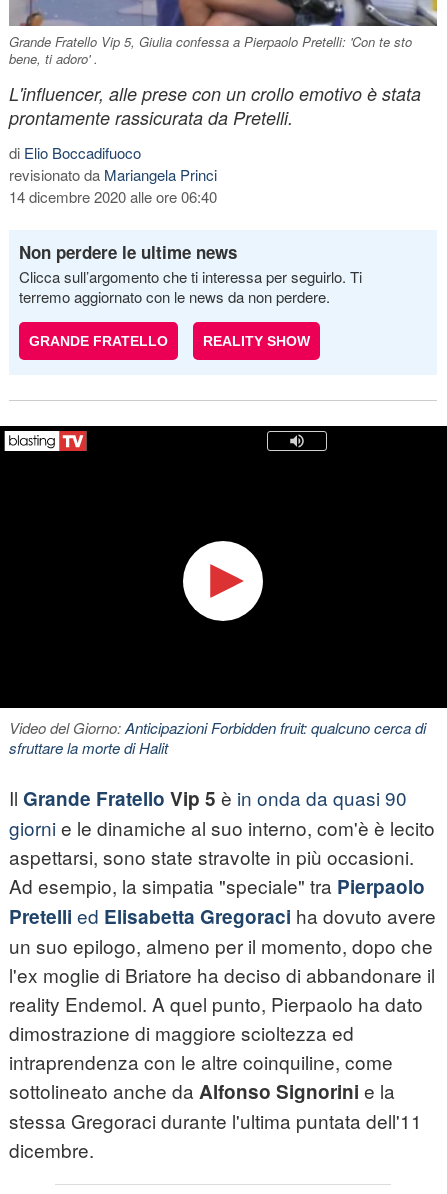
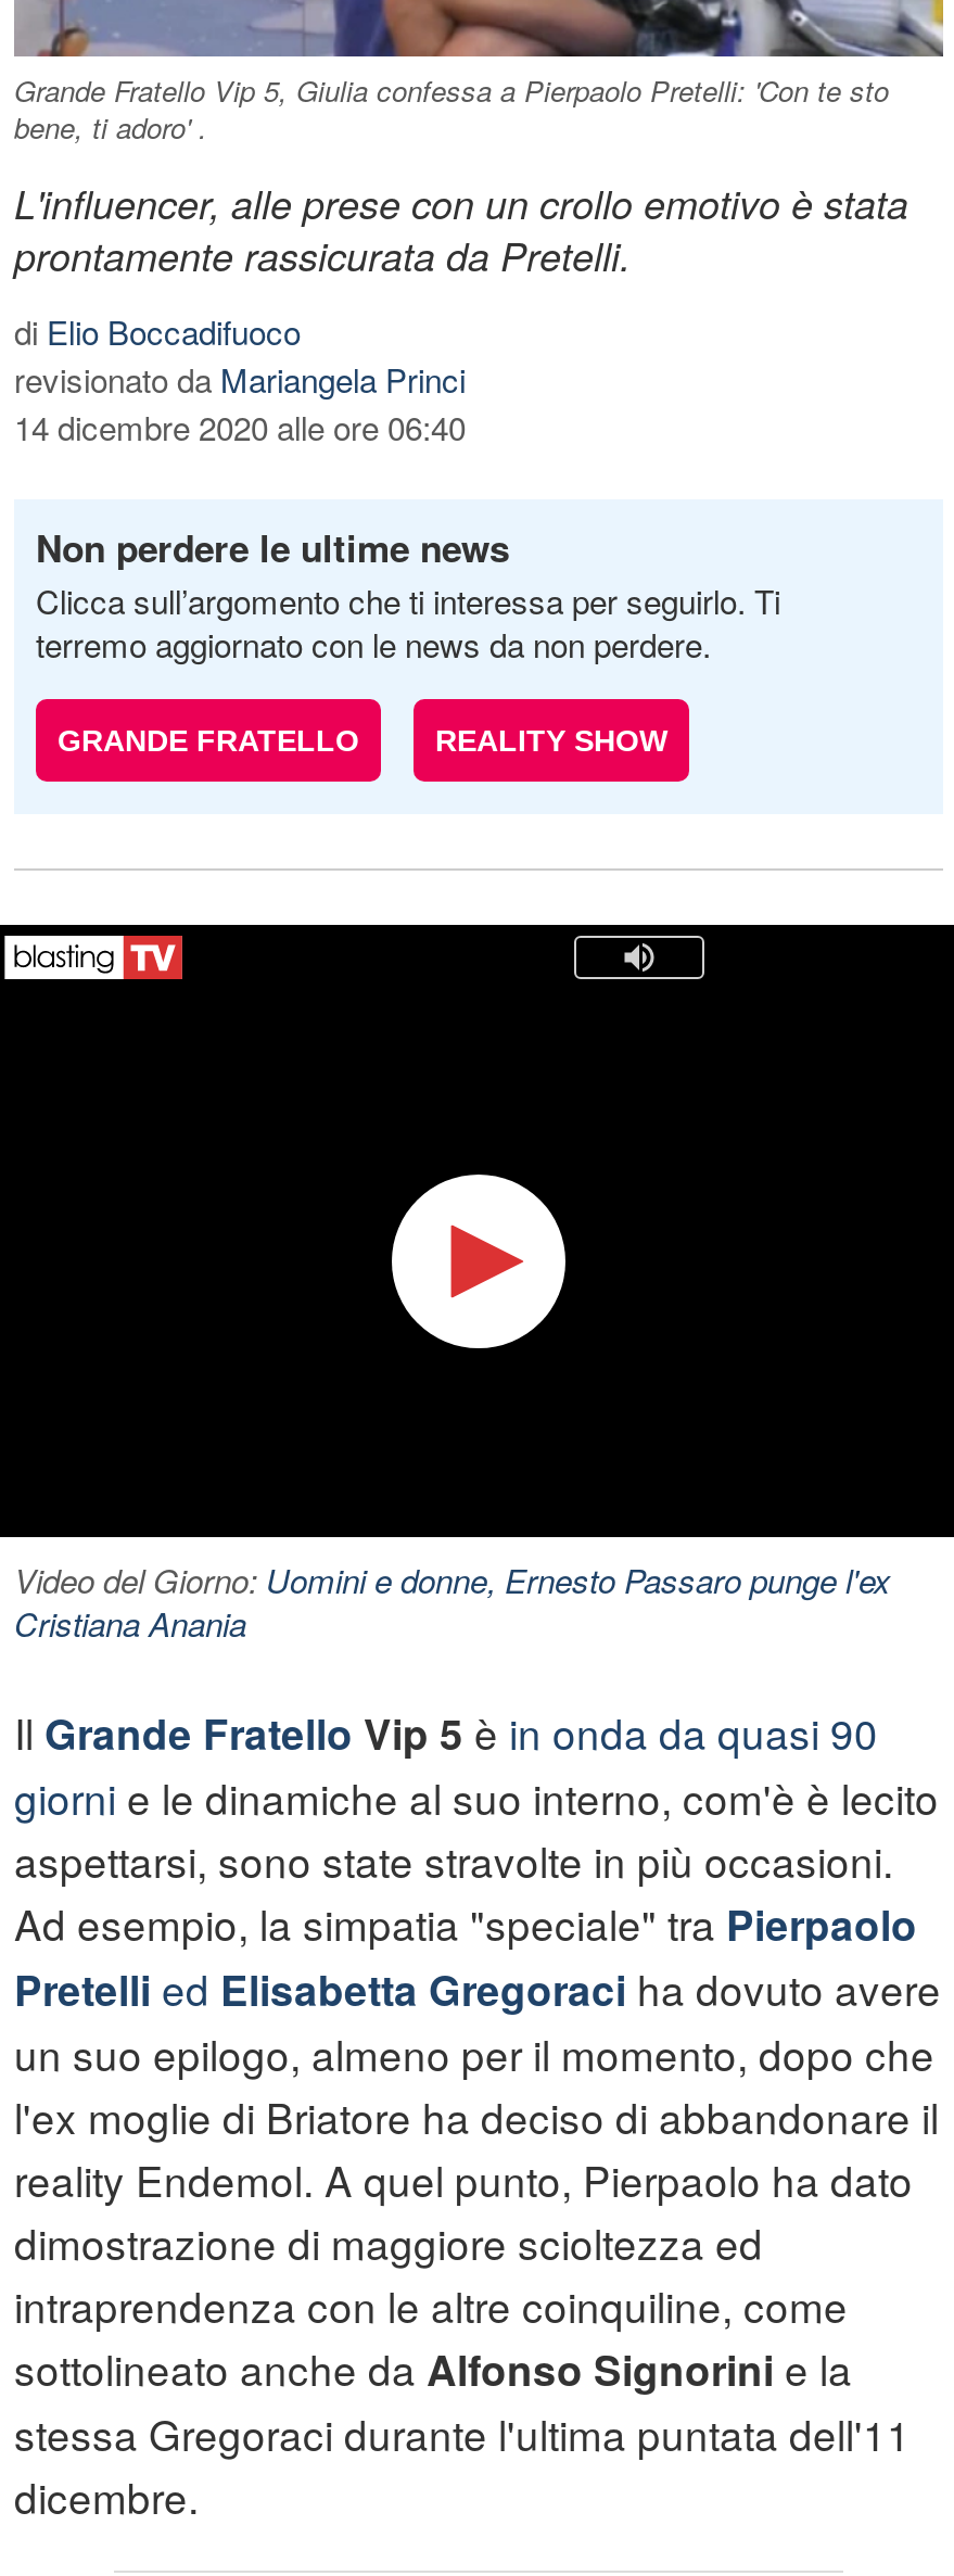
- Video del Giorno: Anticipazioni Forbidden fruit: qualcuno cerca di
- sfruttare la morte di Halit
+ Video del Giorno: Uomini e donne, Ernesto Passaro punge l'ex
+ Cristiana Anania
